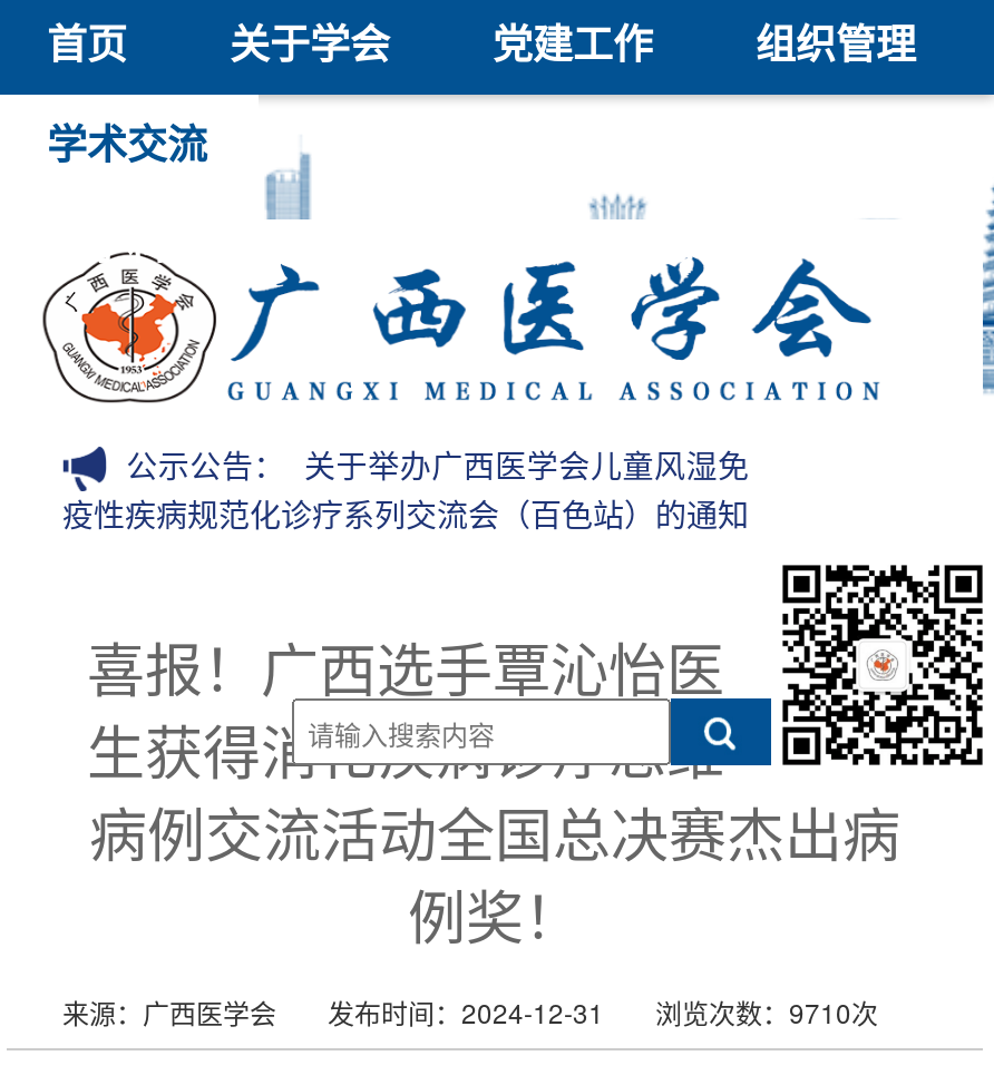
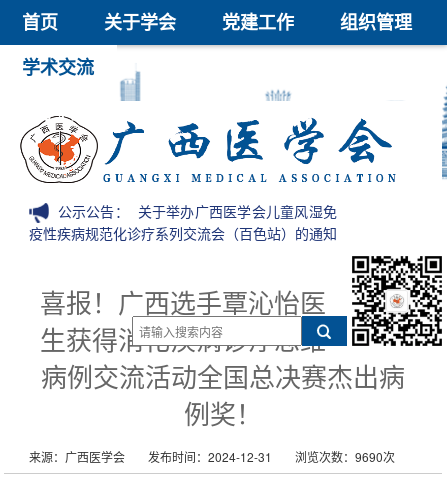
- 来源：广西医学会 发布时间：2024-12-31 浏览次数：9710次
+ 来源：广西医学会 发布时间：2024-12-31 浏览次数：9690次
